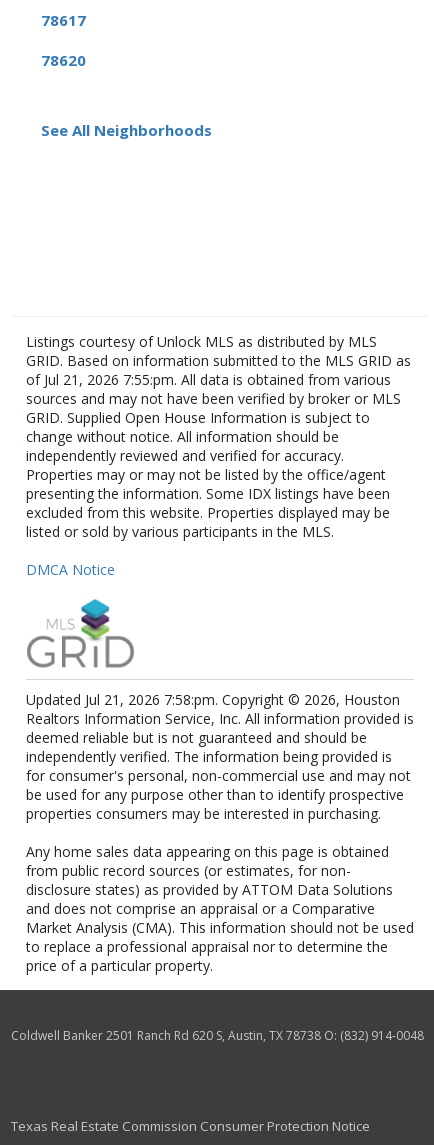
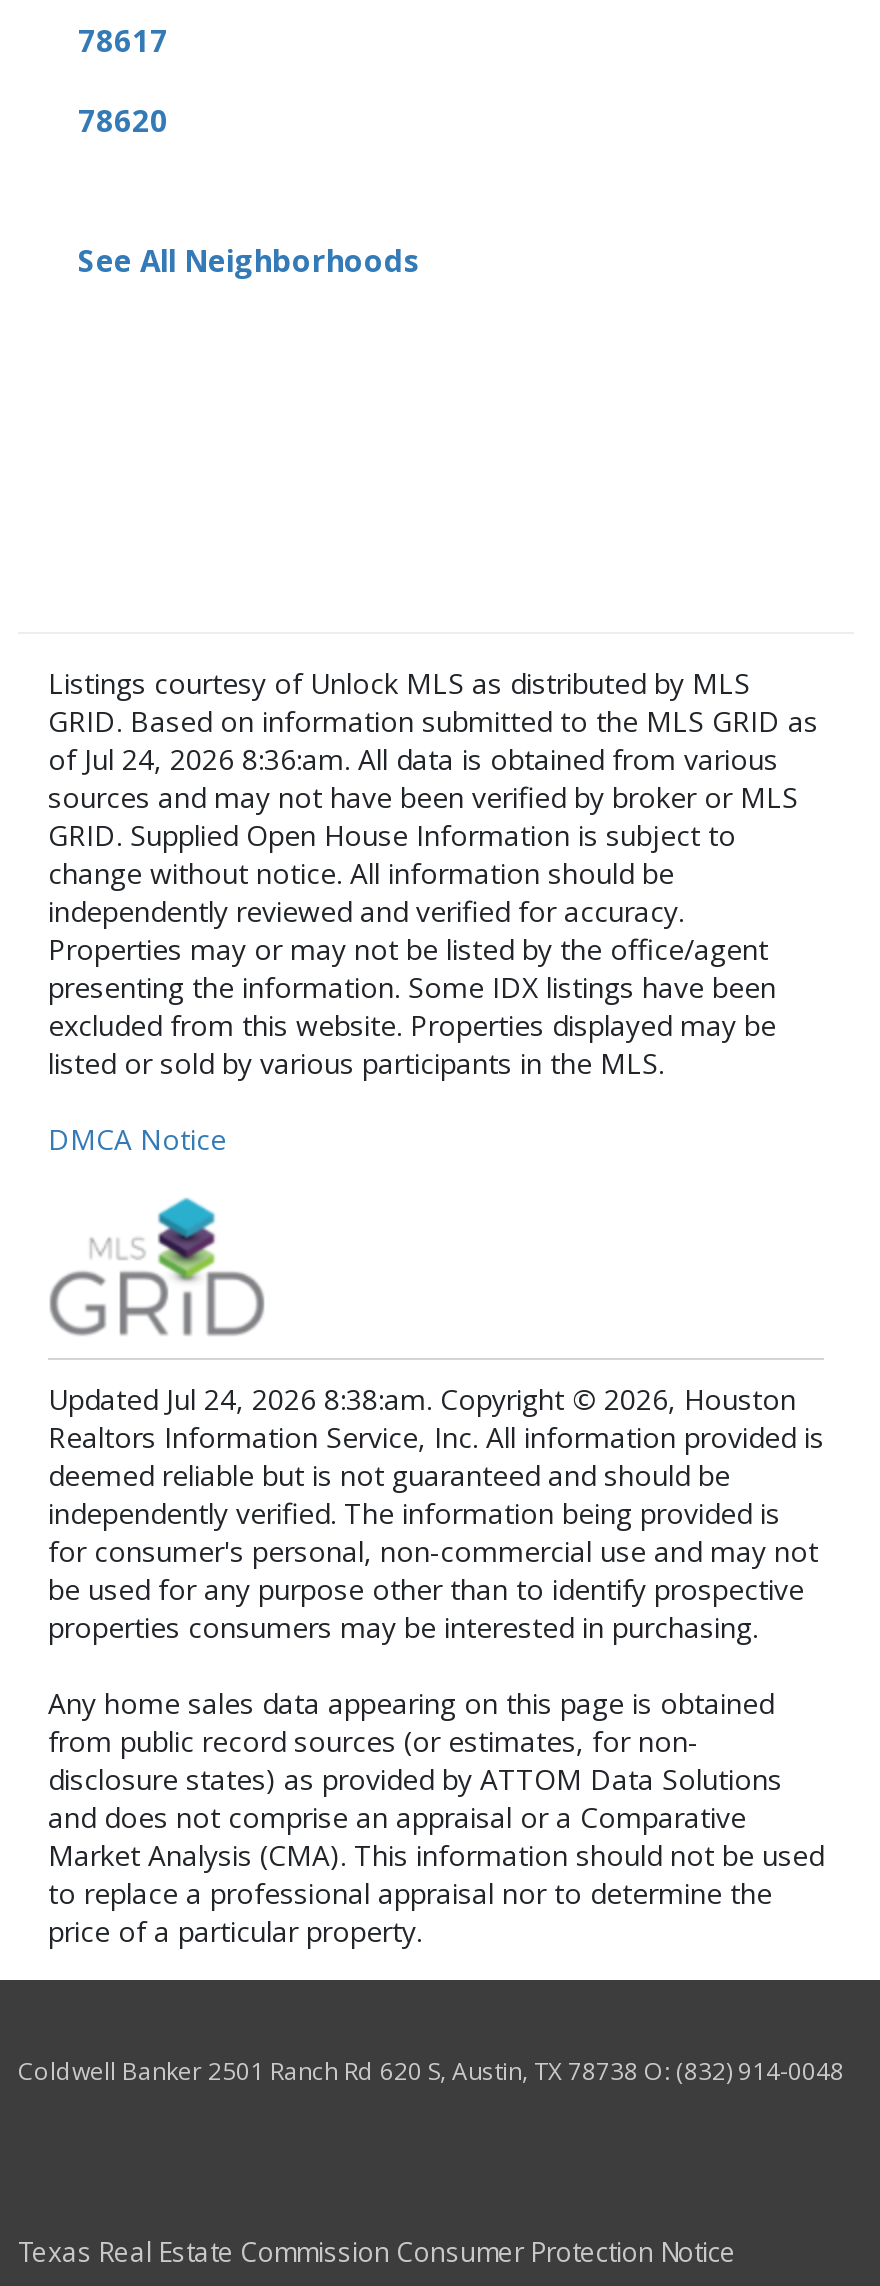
- of Jul 21, 2026 7:55:pm. All data is obtained from various
+ of Jul 24, 2026 8:36:am. All data is obtained from various

- Updated Jul 21, 2026 7:58:pm. Copyright © 2026, Houston
+ Updated Jul 24, 2026 8:38:am. Copyright © 2026, Houston
